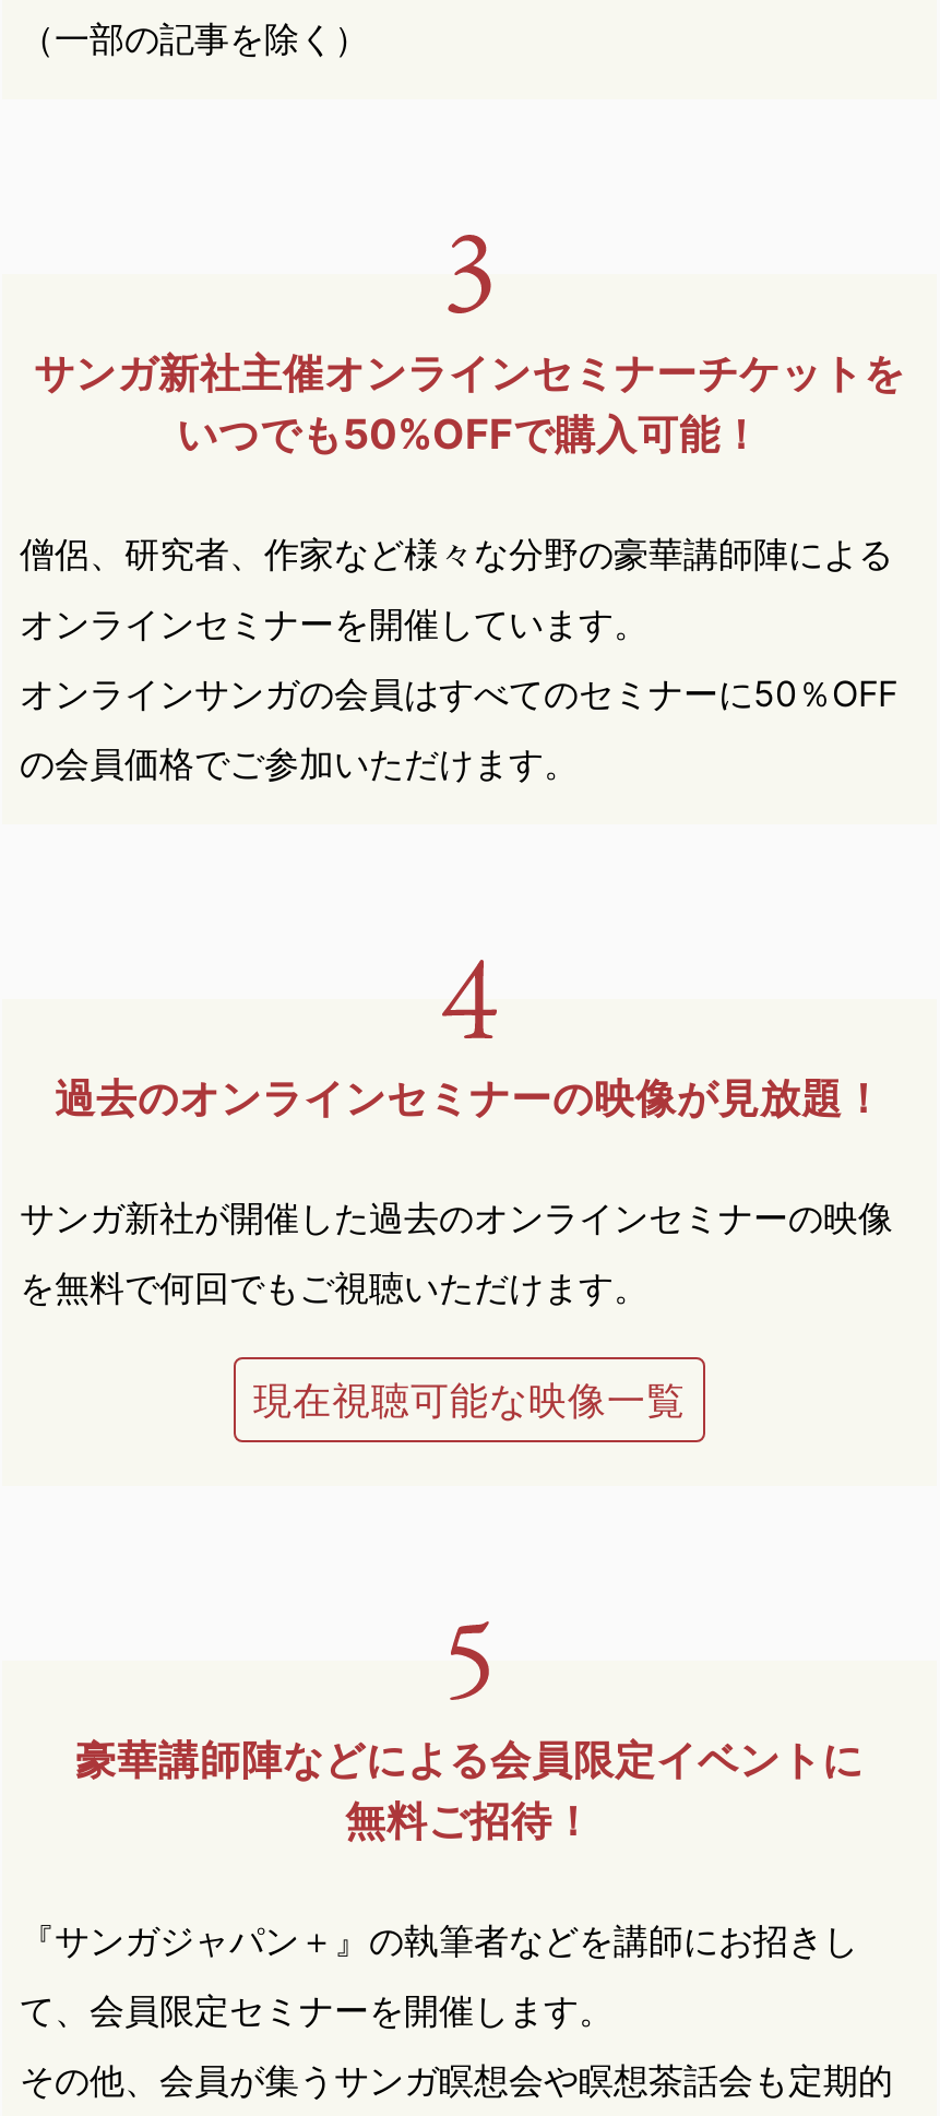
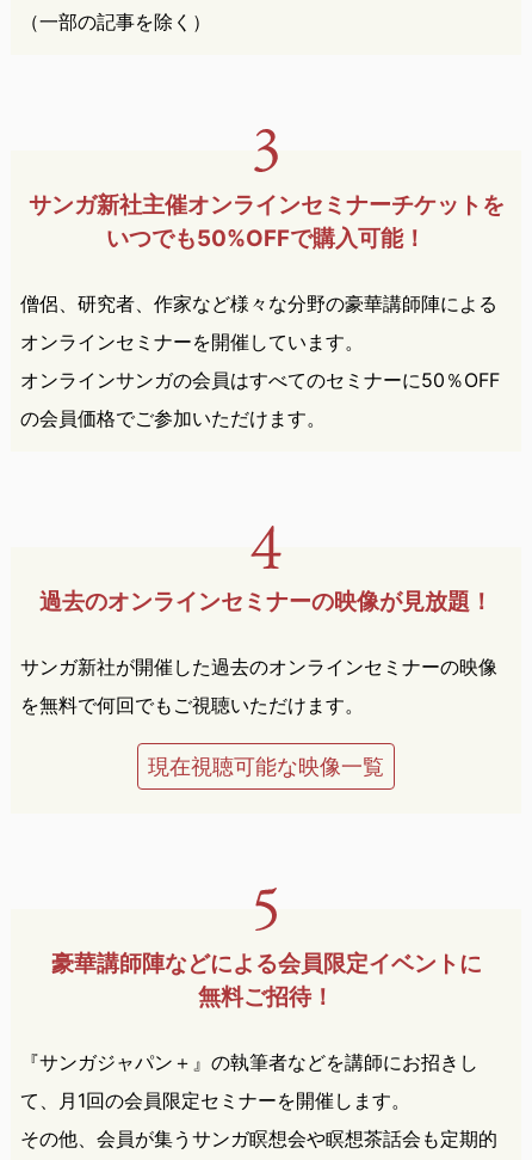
- て、会員限定セミナーを開催します。
+ て、月1回の会員限定セミナーを開催します。
